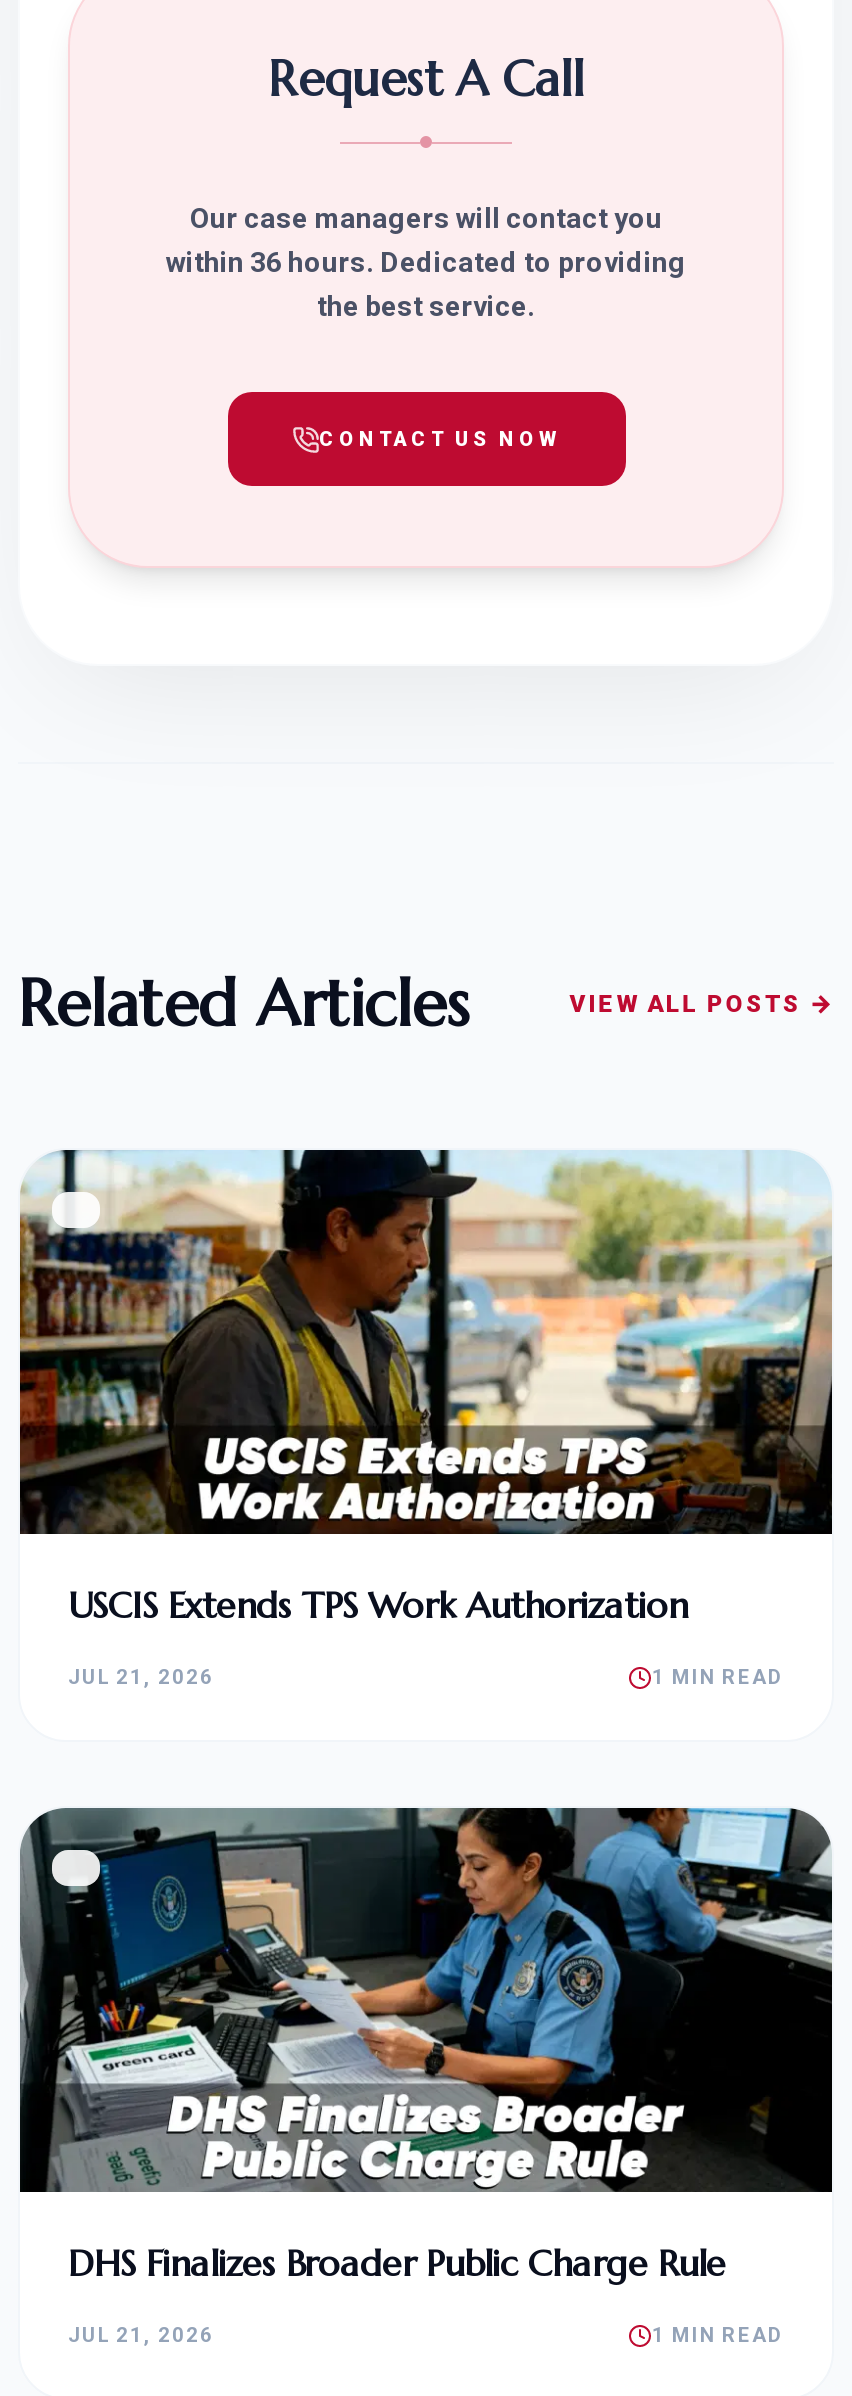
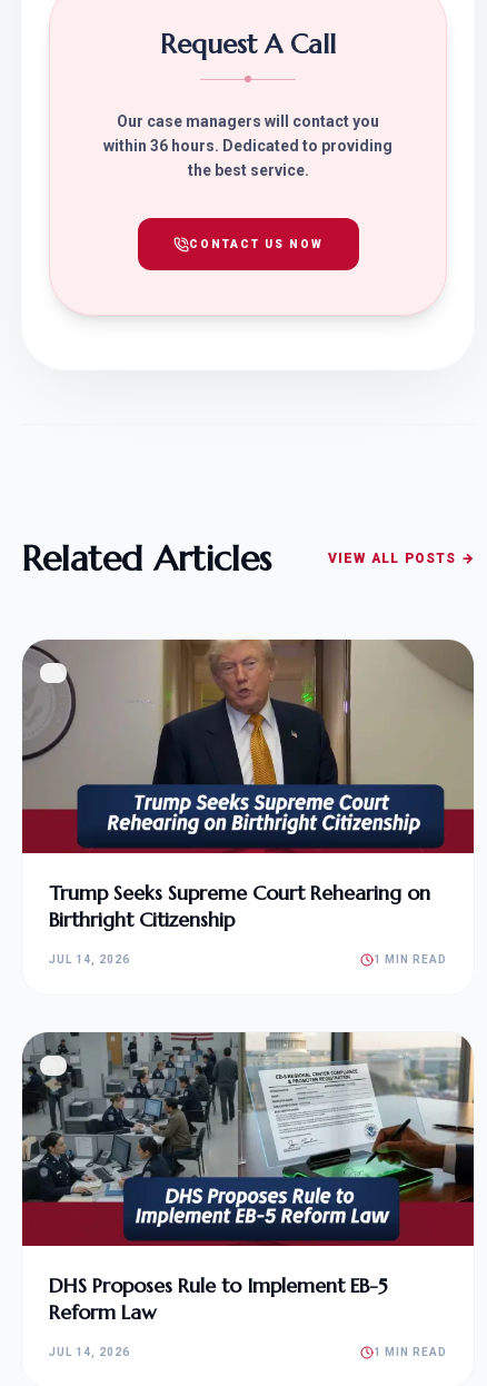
- [image]
- USCIS Extends TPS Work Authorization
+ [image]
+ Trump Seeks Supreme Court Rehearing on
+ Birthright Citizenship

- JUL 21, 2026
+ JUL 14, 2026

- [image]
- DHS Finalizes Broader Public Charge Rule
+ [image]
+ DHS Proposes Rule to Implement EB-5
+ Reform Law

- JUL 21, 2026
+ JUL 14, 2026
